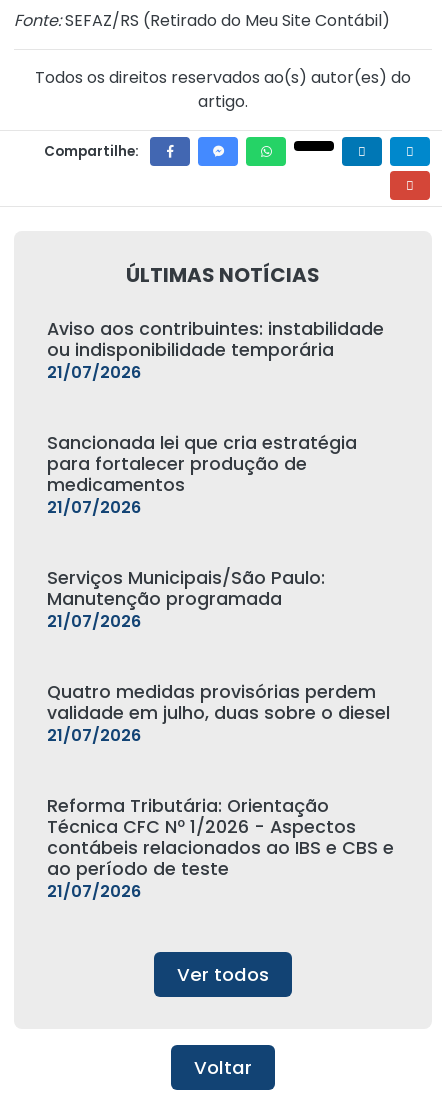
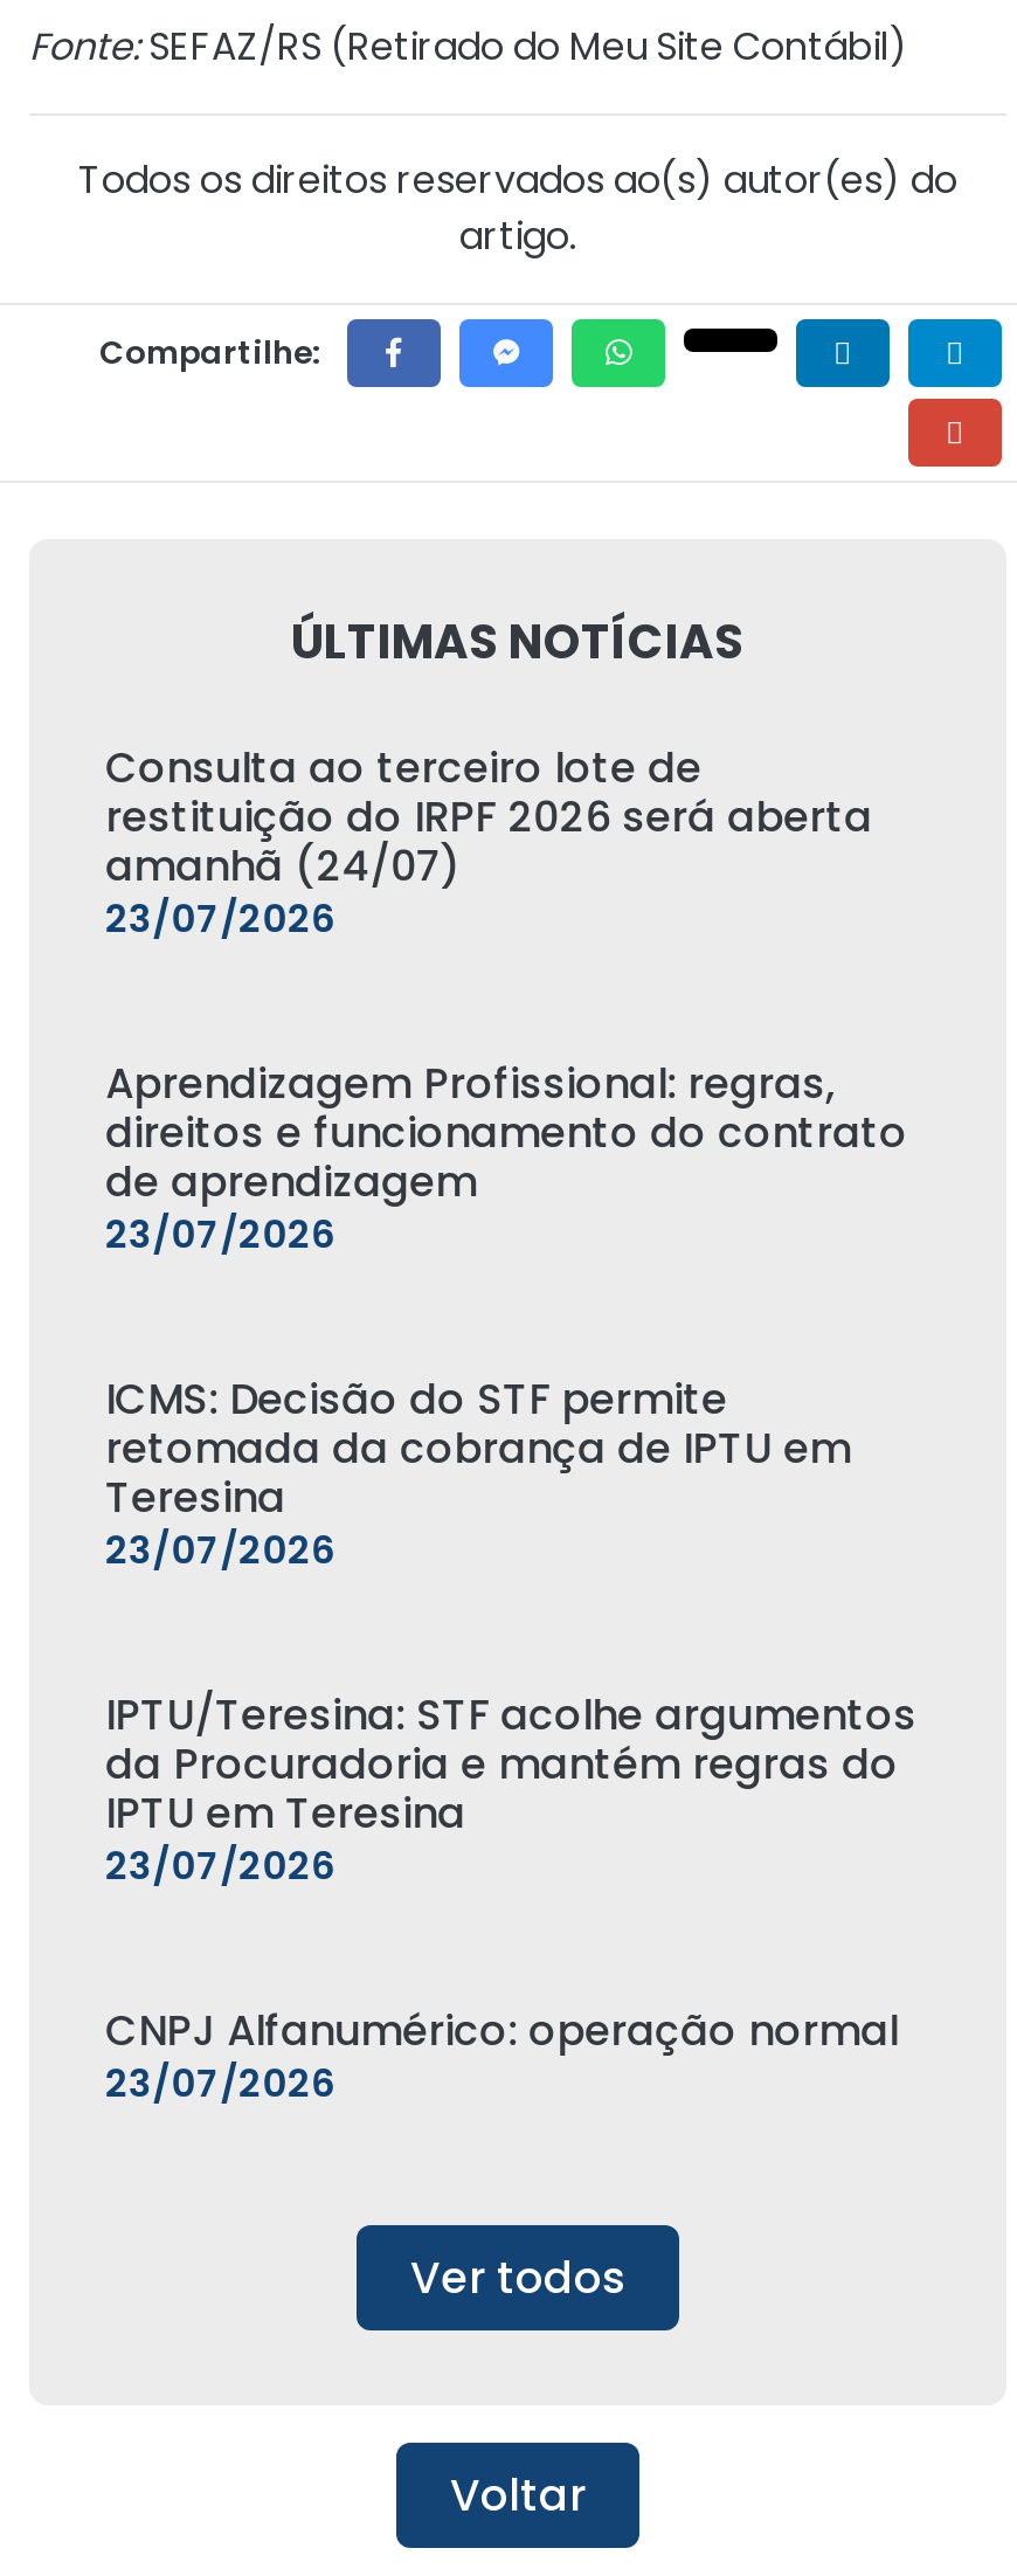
- Aviso aos contribuintes: instabilidade
- ou indisponibilidade temporária
- 21/07/2026
+ Consulta ao terceiro lote de
+ restituição do IRPF 2026 será aberta
+ amanhã (24/07)
+ 23/07/2026

- Sancionada lei que cria estratégia
- para fortalecer produção de
- medicamentos
- 21/07/2026
+ Aprendizagem Profissional: regras,
+ direitos e funcionamento do contrato
+ de aprendizagem
+ 23/07/2026

- Serviços Municipais/São Paulo:
- Manutenção programada
- 21/07/2026
+ ICMS: Decisão do STF permite
+ retomada da cobrança de IPTU em
+ Teresina
+ 23/07/2026

- Quatro medidas provisórias perdem
- validade em julho, duas sobre o diesel
- 21/07/2026
+ IPTU/Teresina: STF acolhe argumentos
+ da Procuradoria e mantém regras do
+ IPTU em Teresina
+ 23/07/2026

- Reforma Tributária: Orientação
- Técnica CFC Nº 1/2026 - Aspectos
- contábeis relacionados ao IBS e CBS e
- ao período de teste
- 21/07/2026
+ CNPJ Alfanumérico: operação normal
+ 23/07/2026
